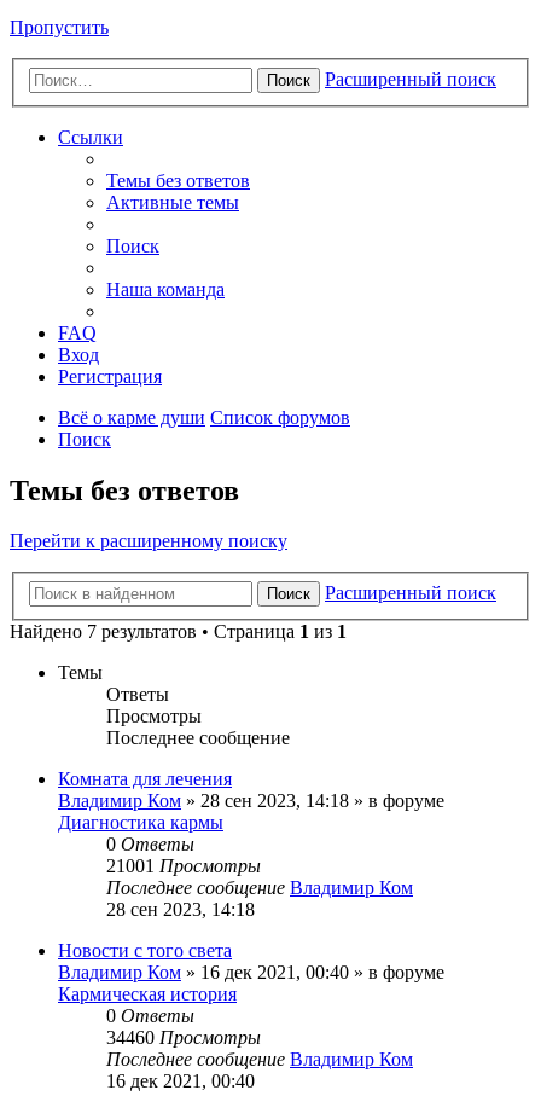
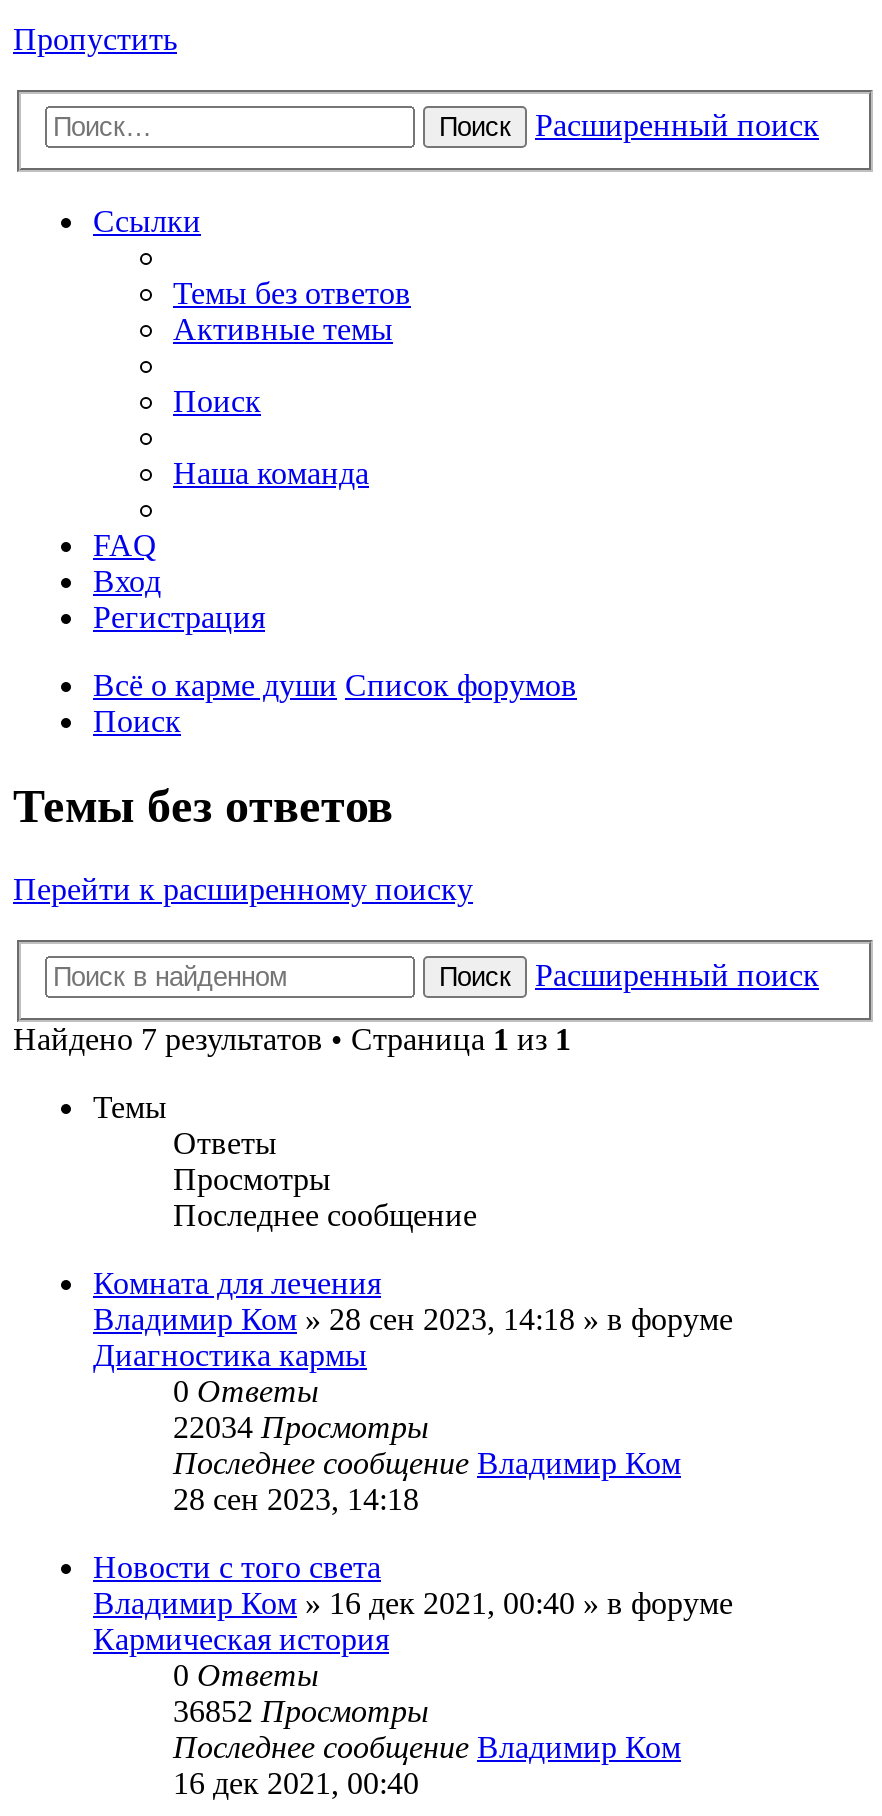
- 21001 Просмотры
+ 22034 Просмотры

- 34460 Просмотры
+ 36852 Просмотры
